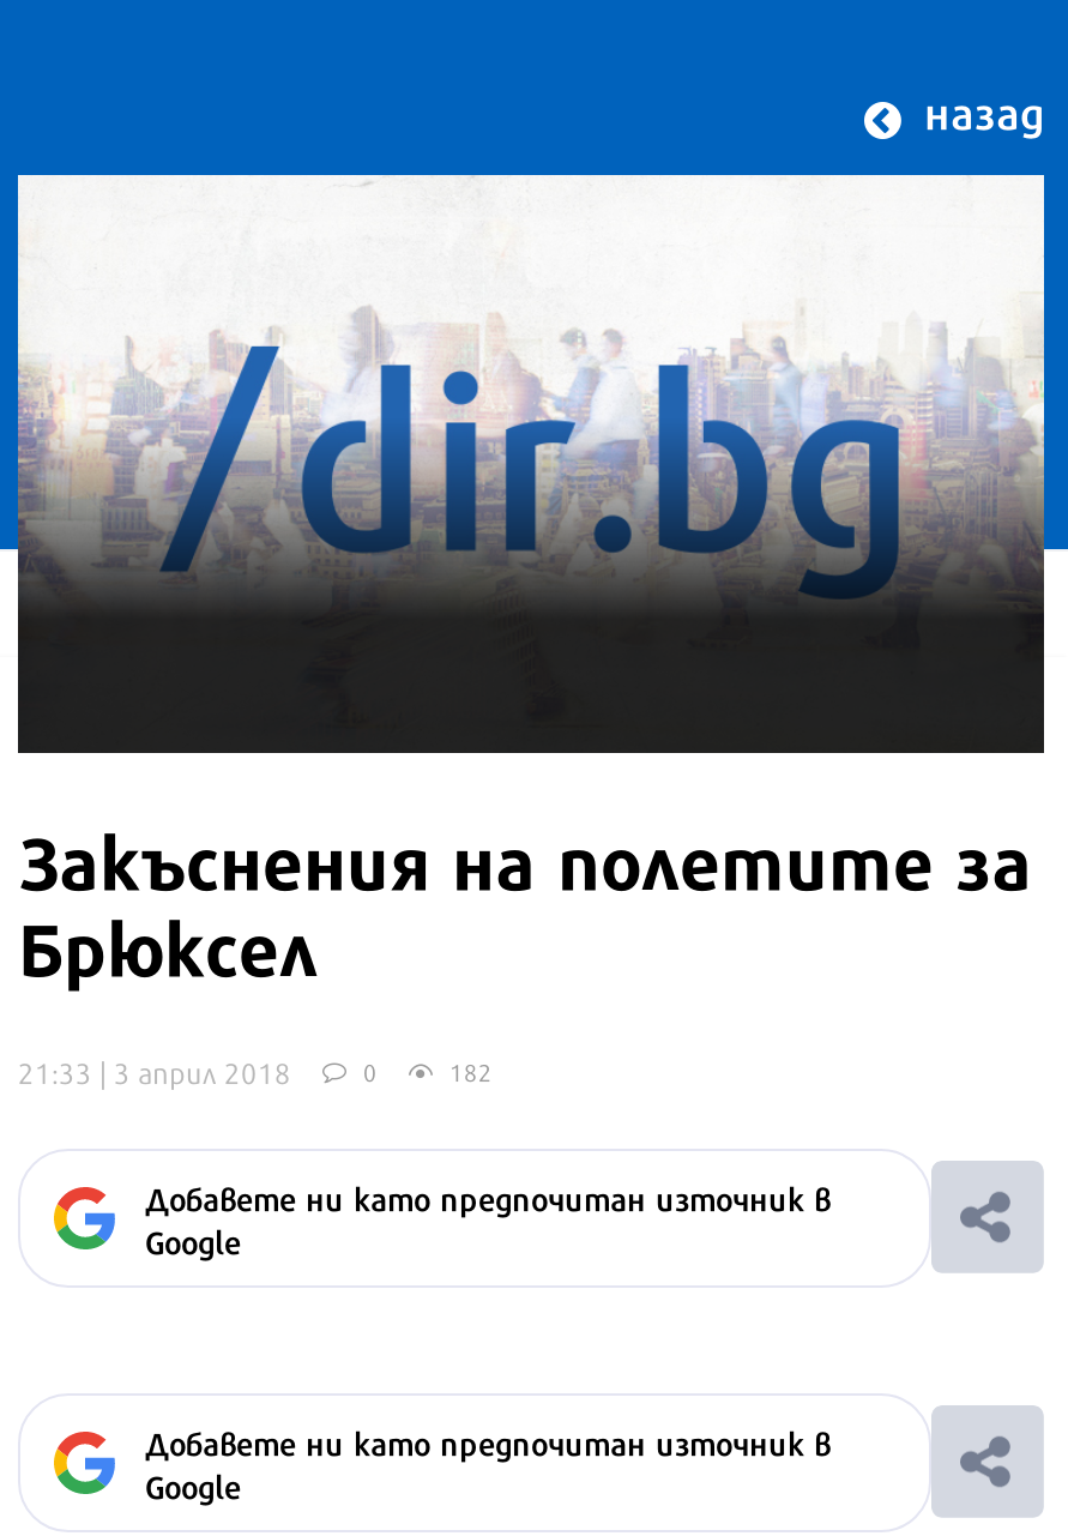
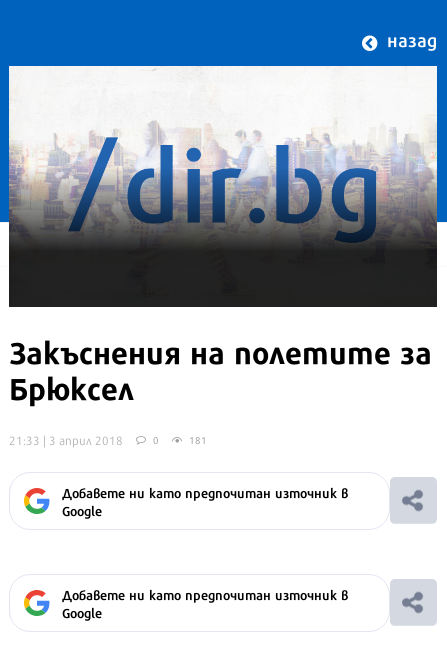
- 182
+ 181
